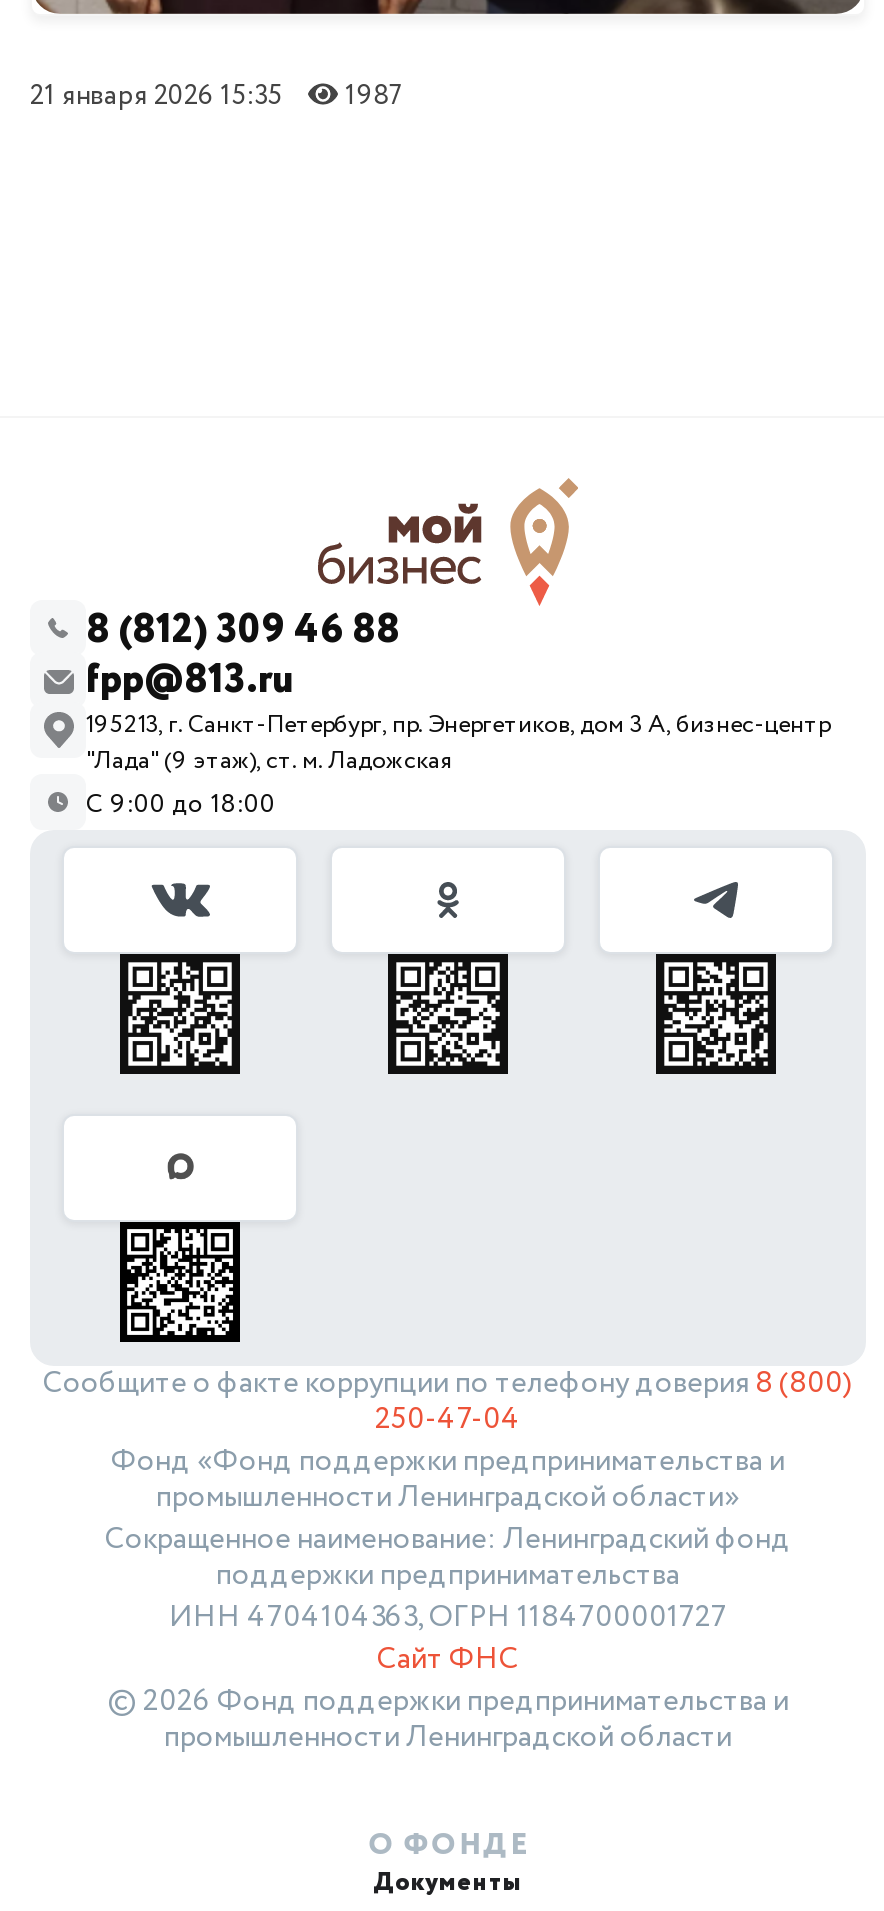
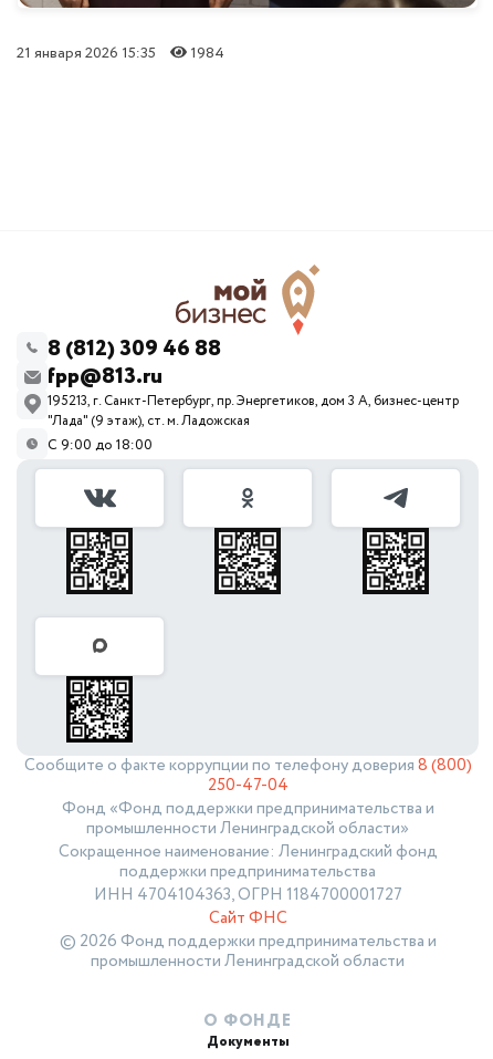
- 21 января 2026 15:35 1987
+ 21 января 2026 15:35 1984
